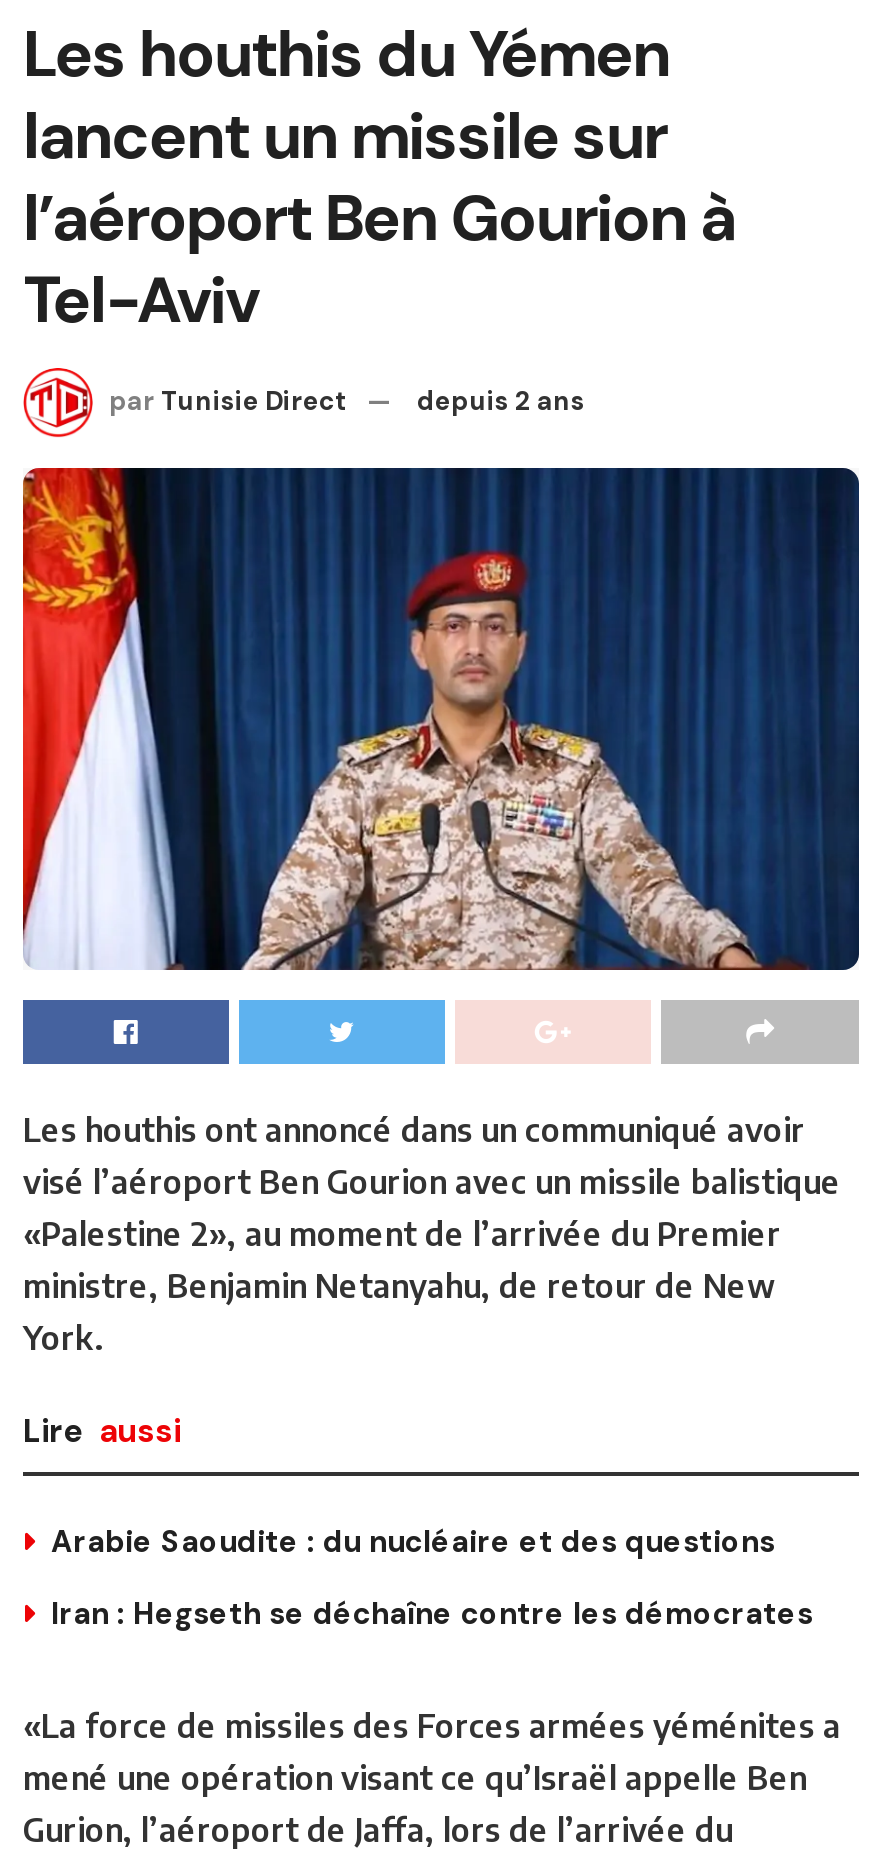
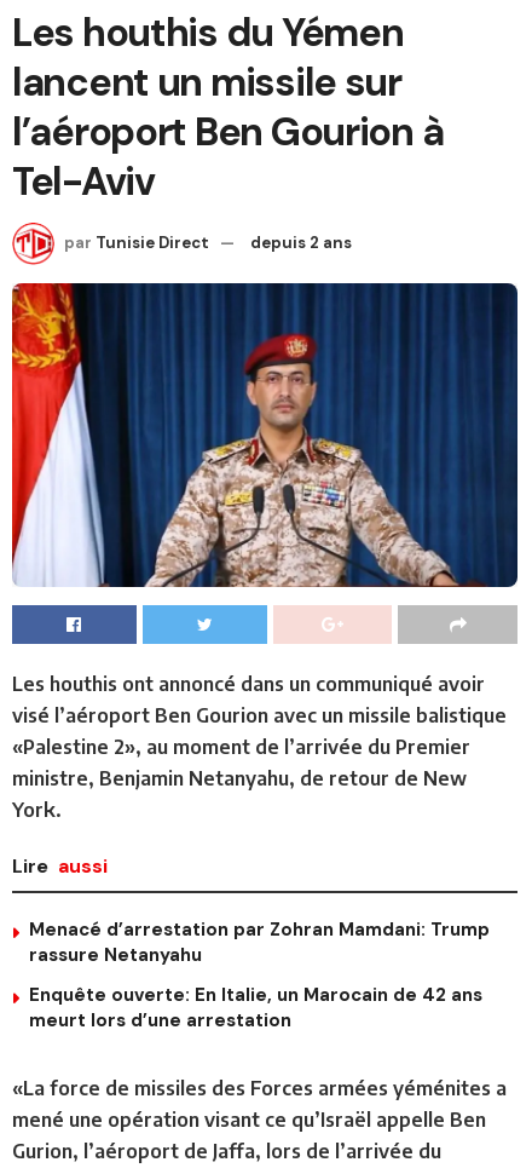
- Arabie Saoudite : du nucléaire et des questions
+ Menacé d’arrestation par Zohran Mamdani: Trump
+ rassure Netanyahu

- Iran : Hegseth se déchaîne contre les démocrates
+ Enquête ouverte: En Italie, un Marocain de 42 ans
+ meurt lors d’une arrestation
